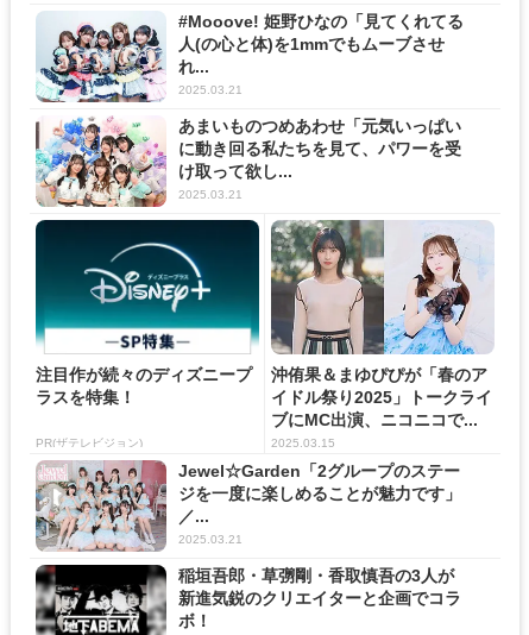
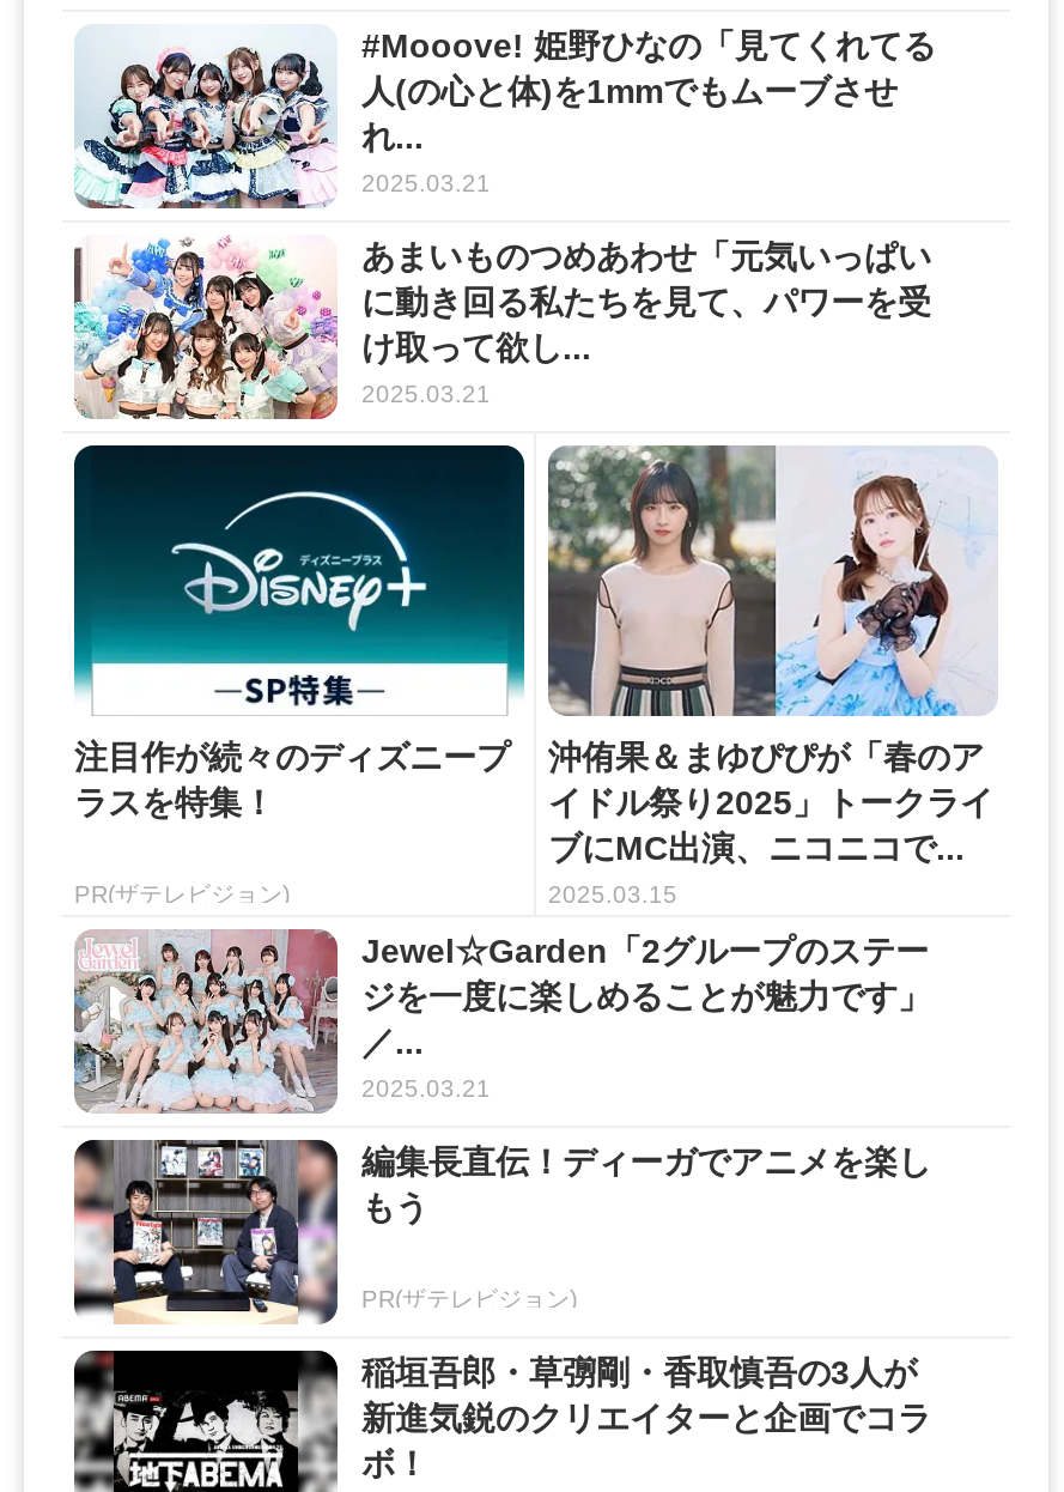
+ [image]
+ 編集長直伝！ディーガでアニメを楽し
+ もう
+ PR(ザテレビジョン)
